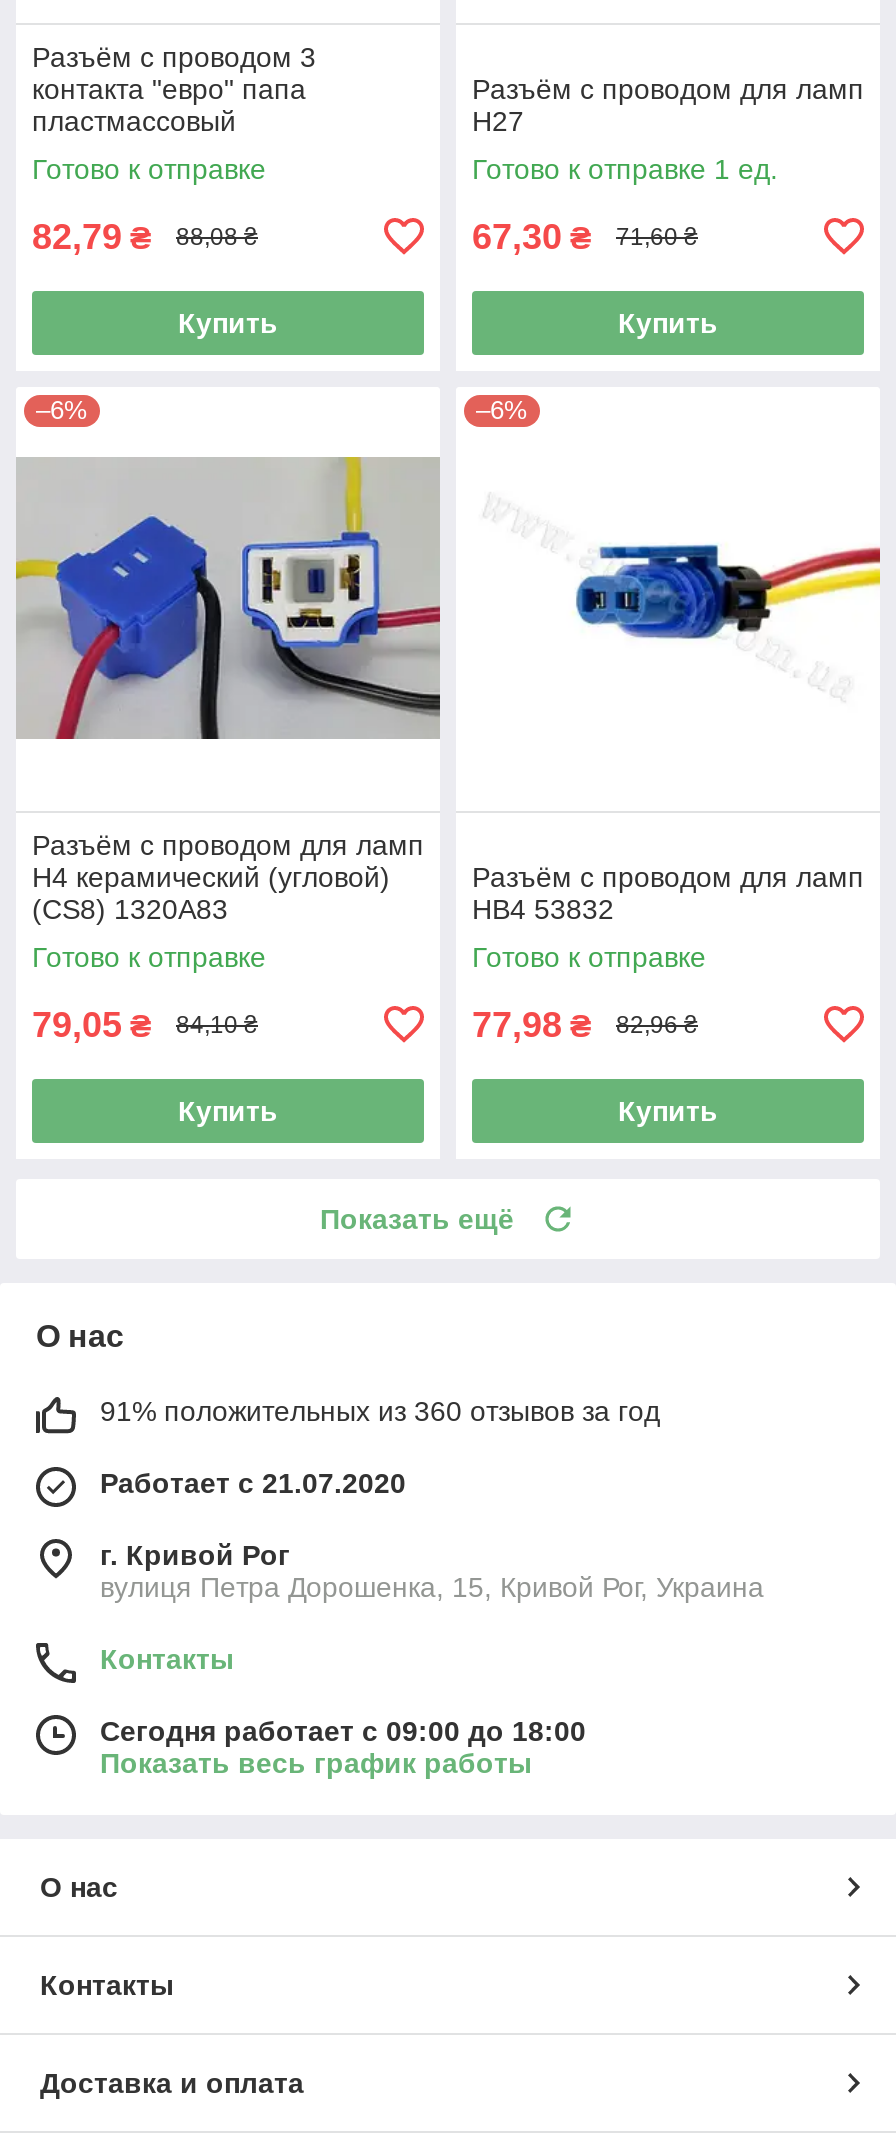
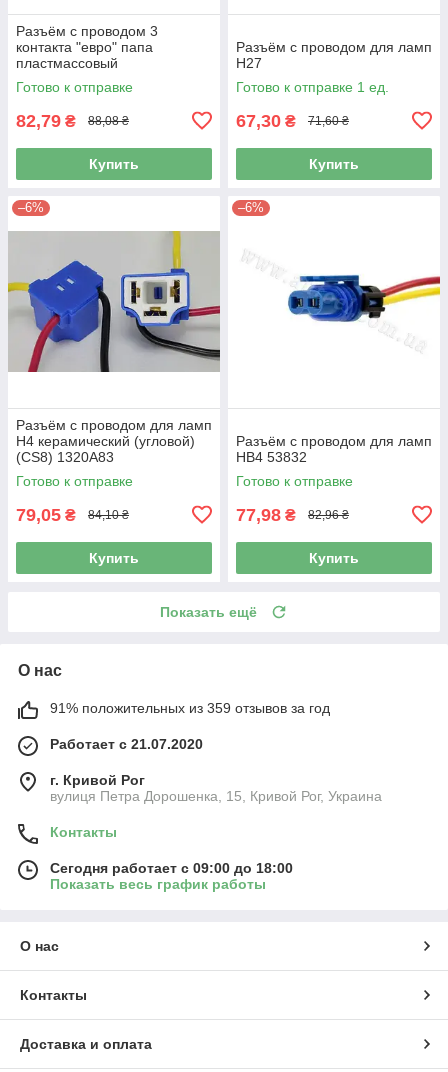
- 91% положительных из 360 отзывов за год
+ 91% положительных из 359 отзывов за год
